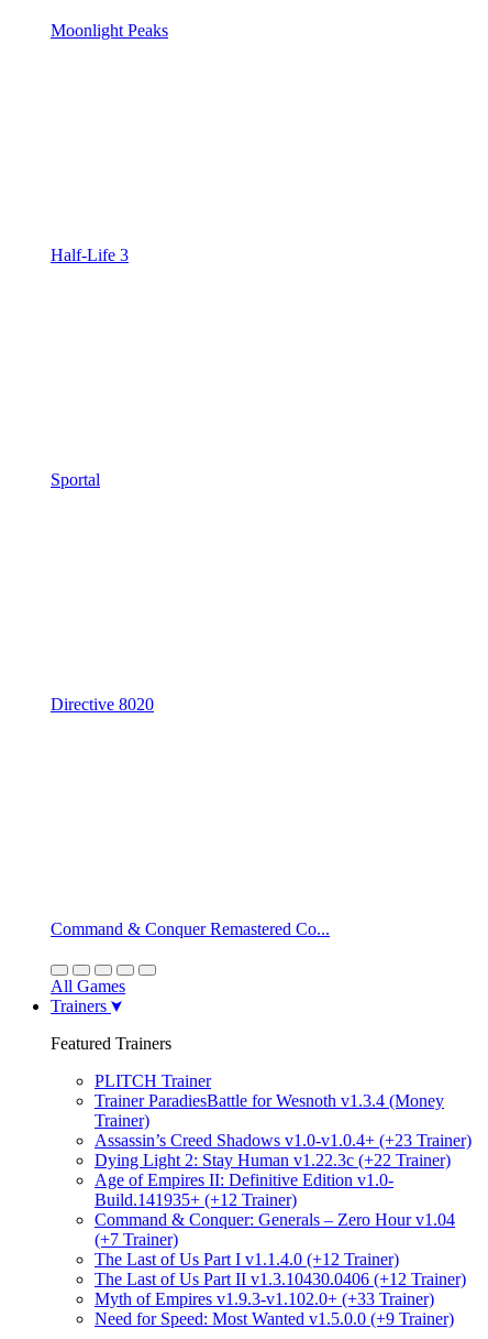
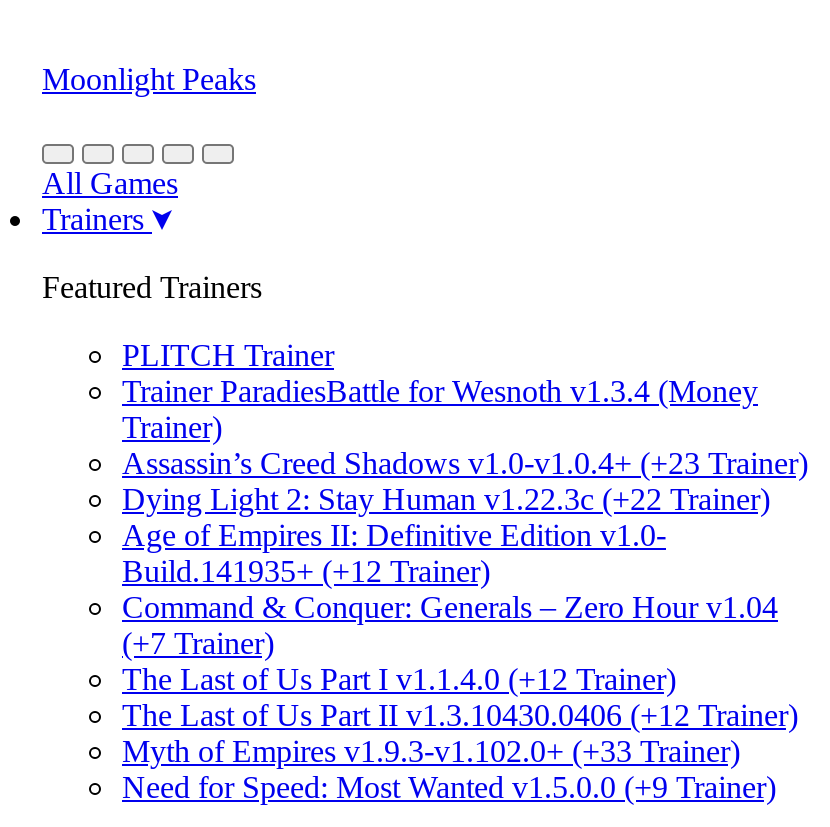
- Half-Life 3

- Sportal

- Directive 8020

- Command & Conquer Remastered Co...
